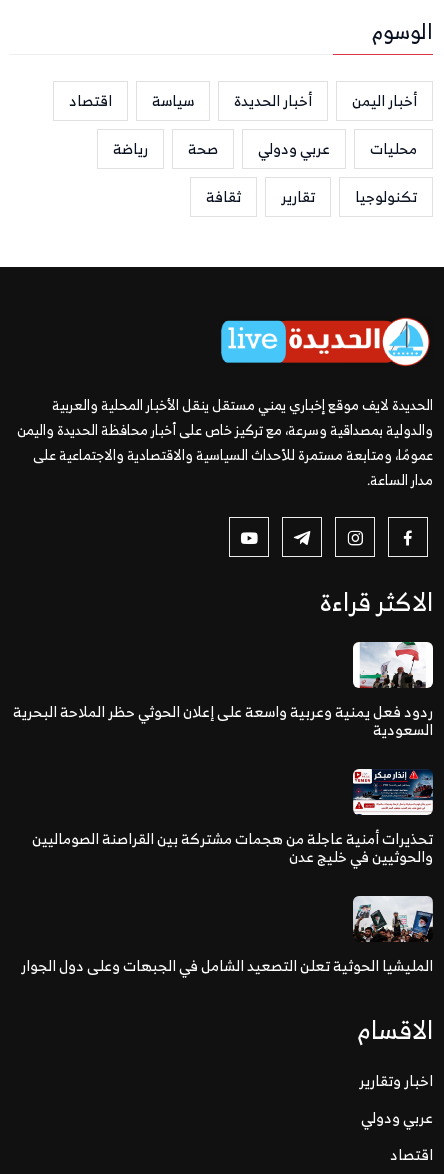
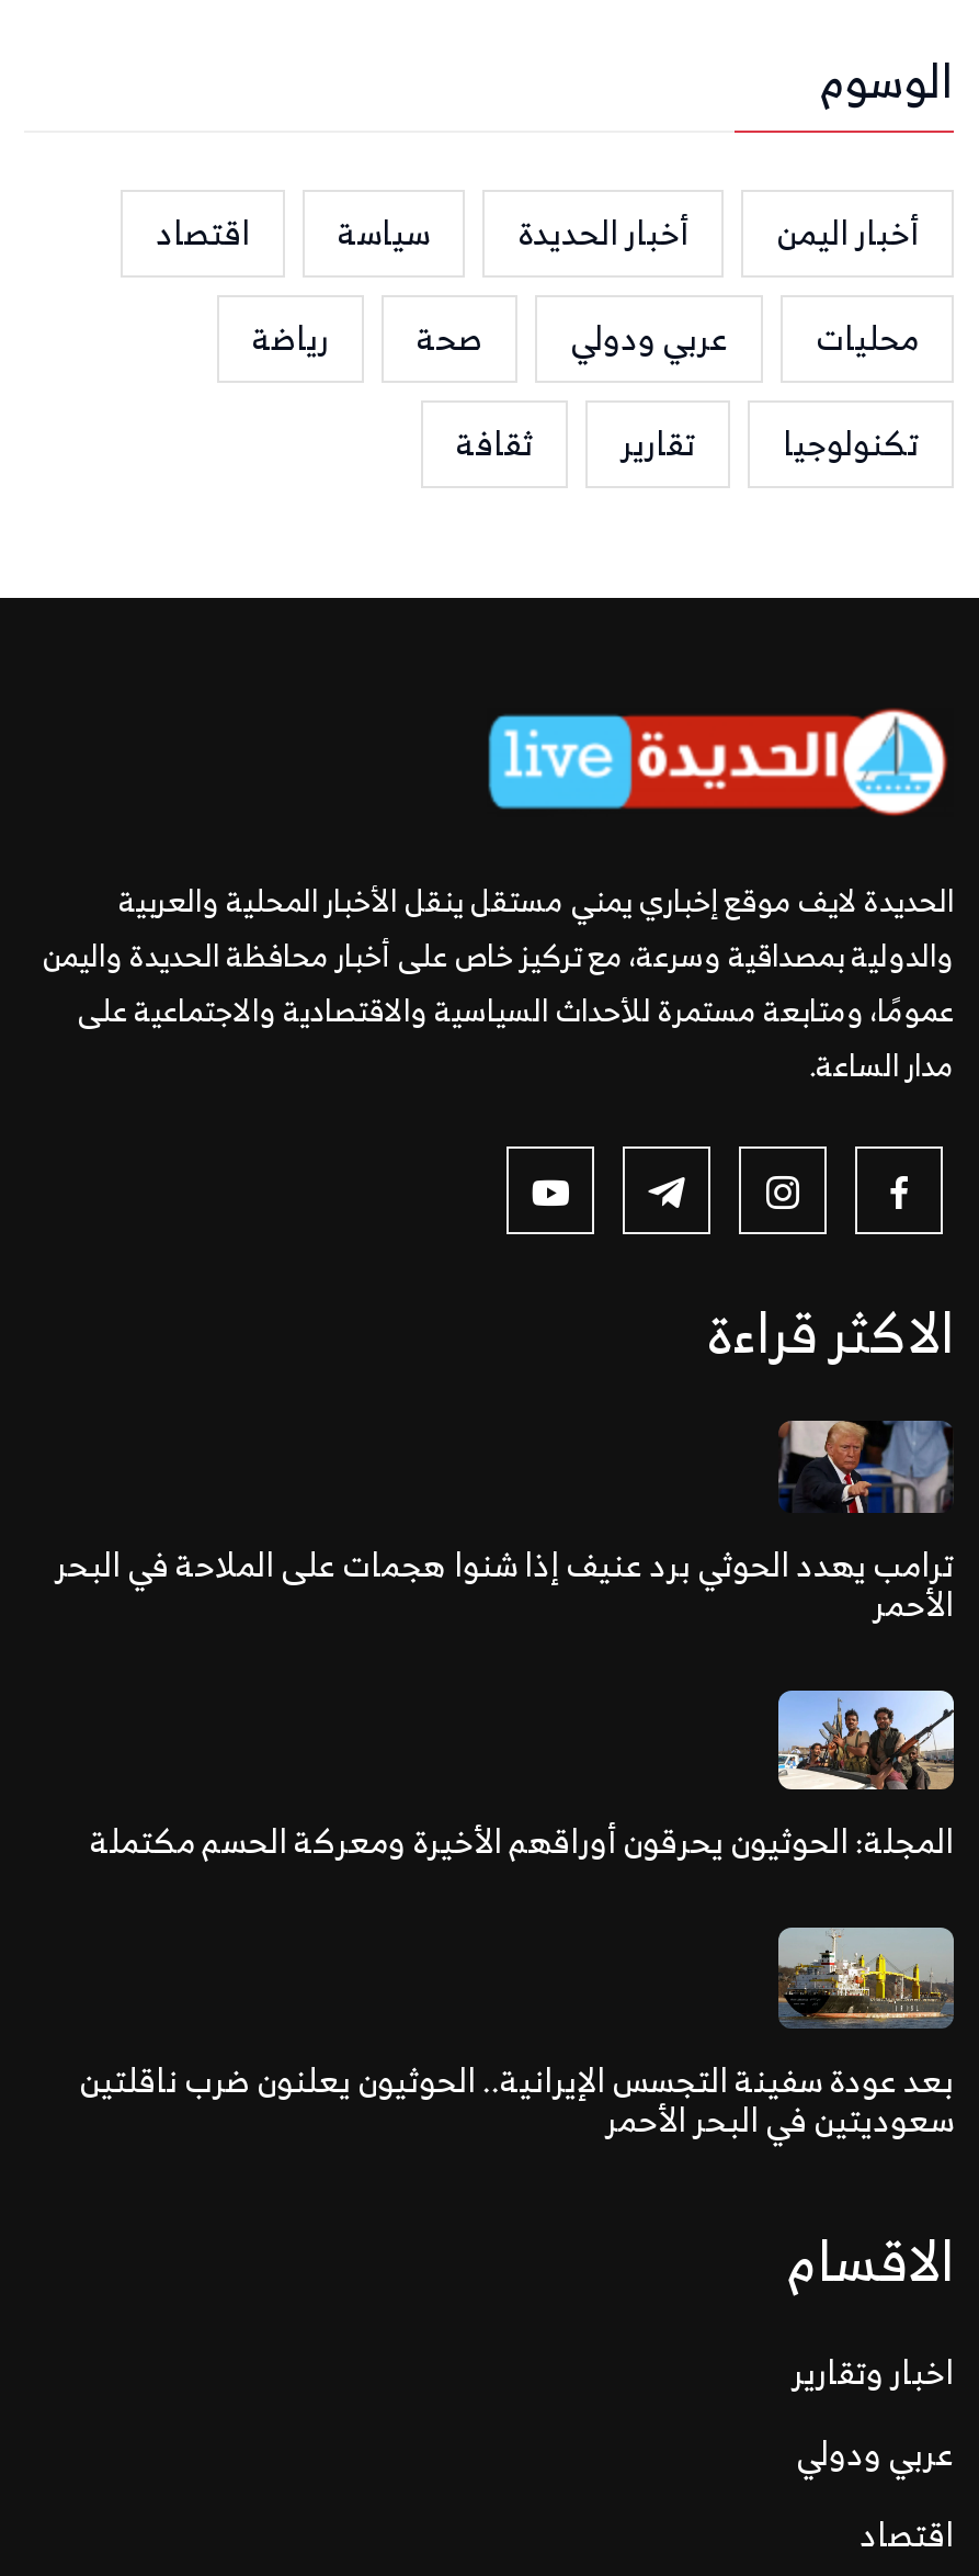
- [image]
- ردود فعل يمنية وعربية واسعة على إعلان الحوثي حظر الملاحة البحرية
- السعودية
+ [image]
+ ترامب يهدد الحوثي برد عنيف إذا شنوا هجمات على الملاحة في البحر
+ الأحمر

- [image]
- تحذيرات أمنية عاجلة من هجمات مشتركة بين القراصنة الصوماليين
- والحوثيين في خليج عدن
+ [image]
+ المجلة: الحوثيون يحرقون أوراقهم الأخيرة ومعركة الحسم مكتملة

- [image]
- المليشيا الحوثية تعلن التصعيد الشامل في الجبهات وعلى دول الجوار
+ [image]
+ بعد عودة سفينة التجسس الإيرانية.. الحوثيون يعلنون ضرب ناقلتين
+ سعوديتين في البحر الأحمر
